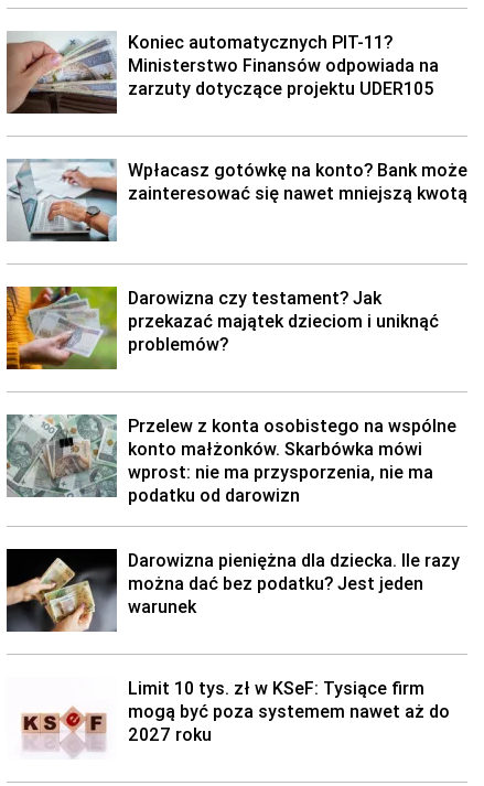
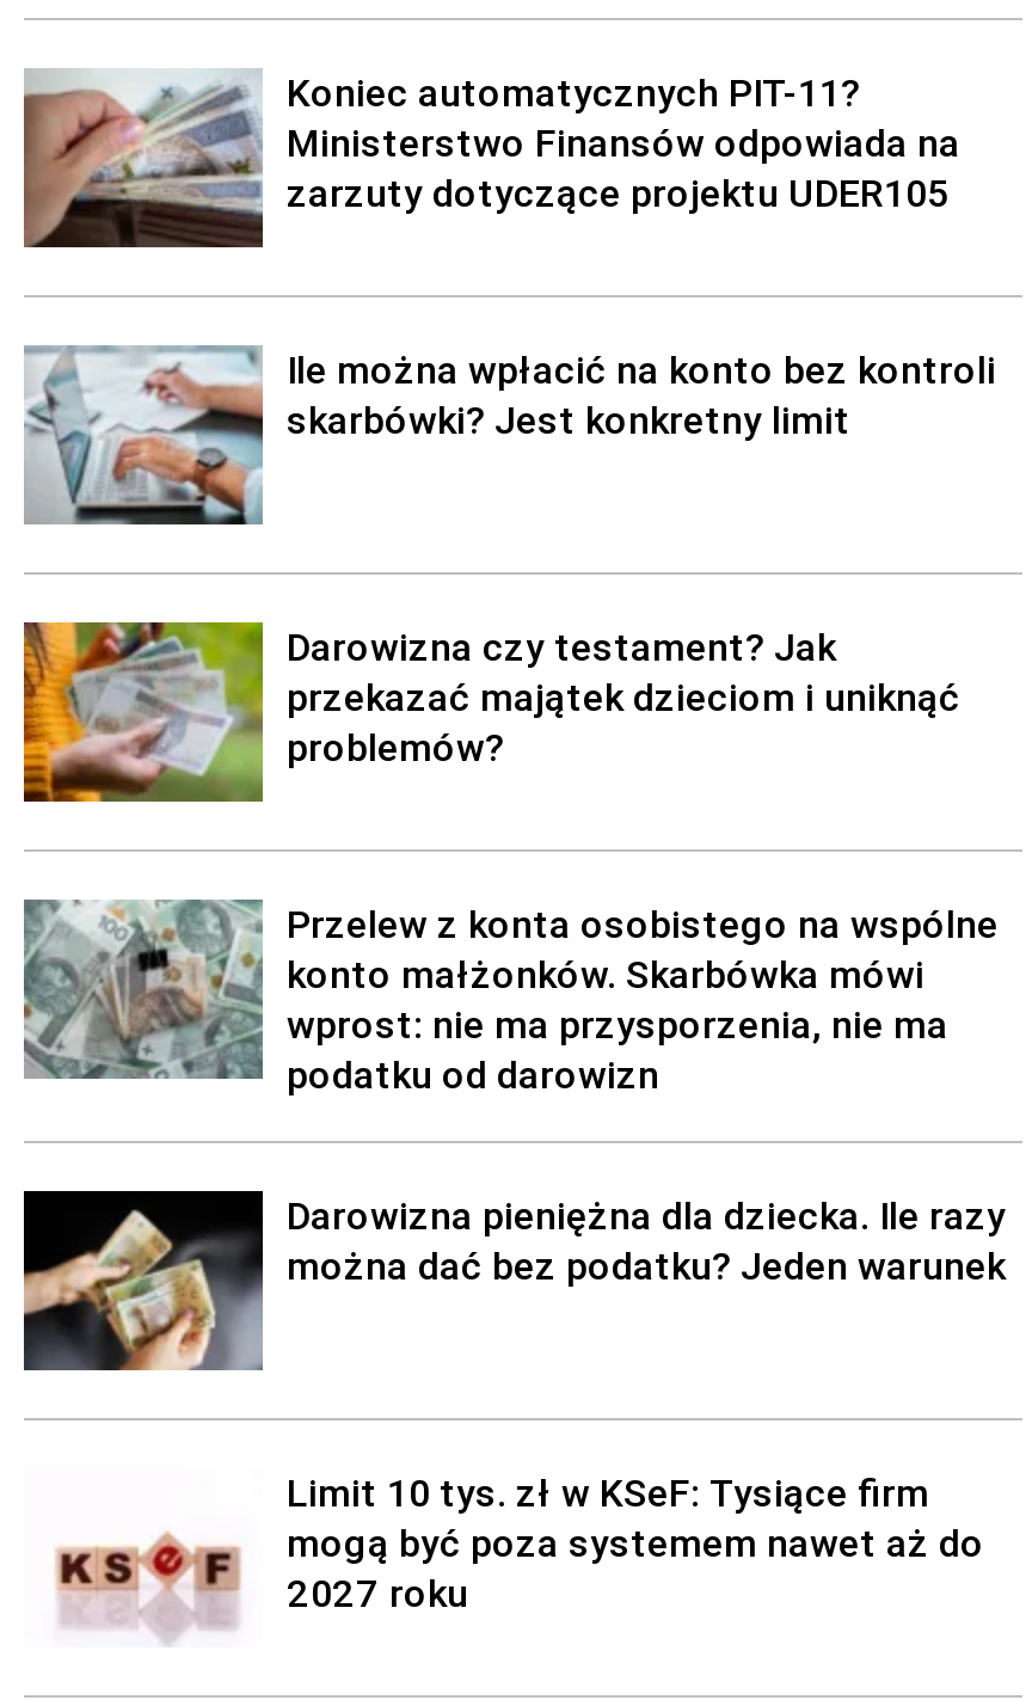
- Wpłacasz gotówkę na konto? Bank może
- zainteresować się nawet mniejszą kwotą
+ Ile można wpłacić na konto bez kontroli
+ skarbówki? Jest konkretny limit

- można dać bez podatku? Jest jeden
- warunek
+ można dać bez podatku? Jeden warunek
